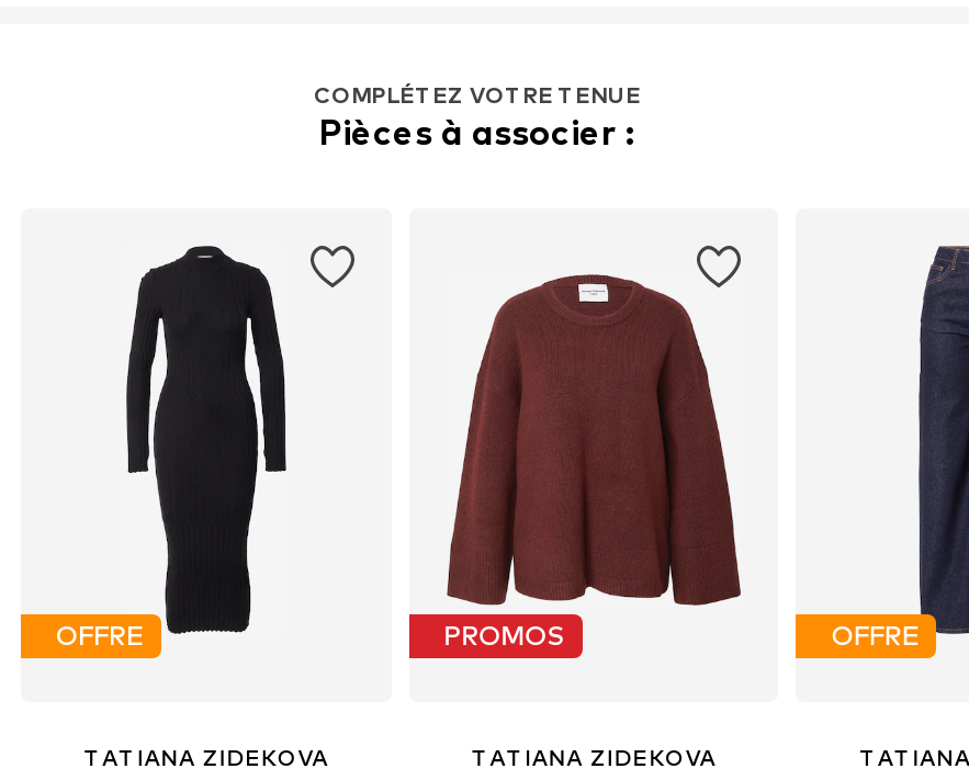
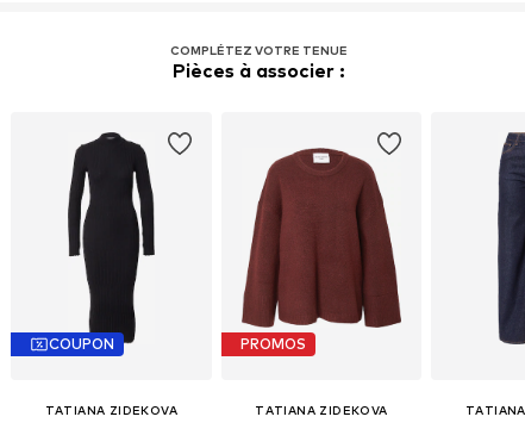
- OFFRE
+ COUPON

- OFFRE
